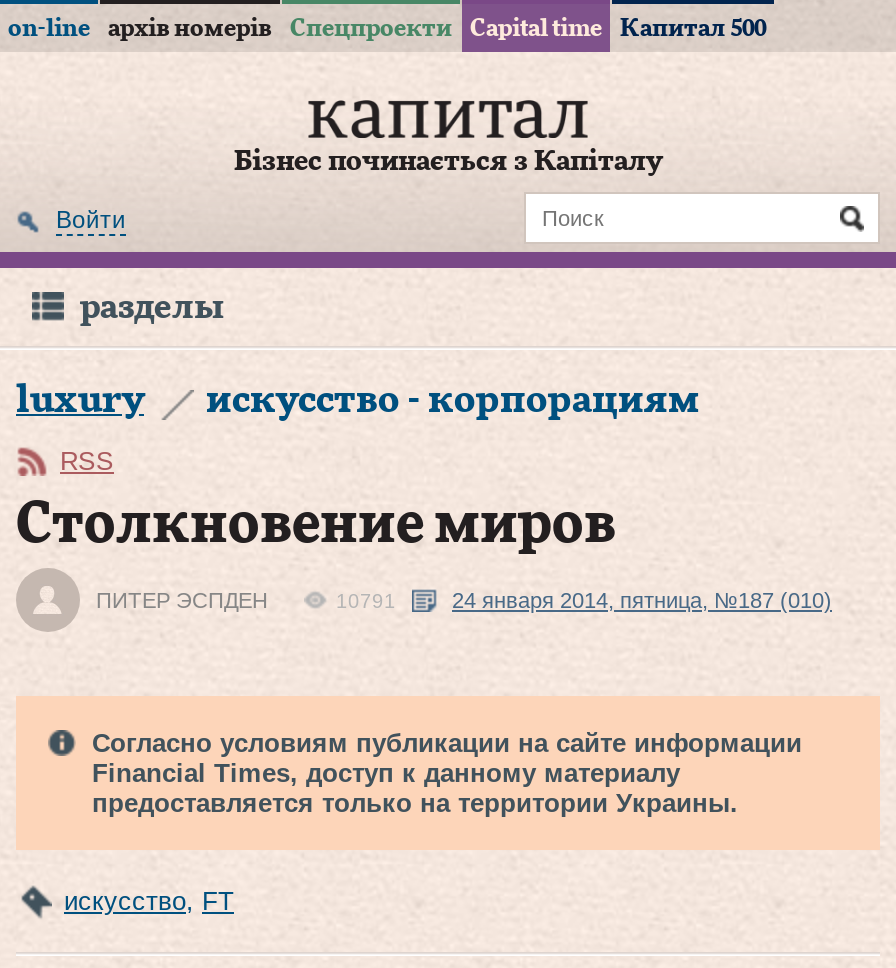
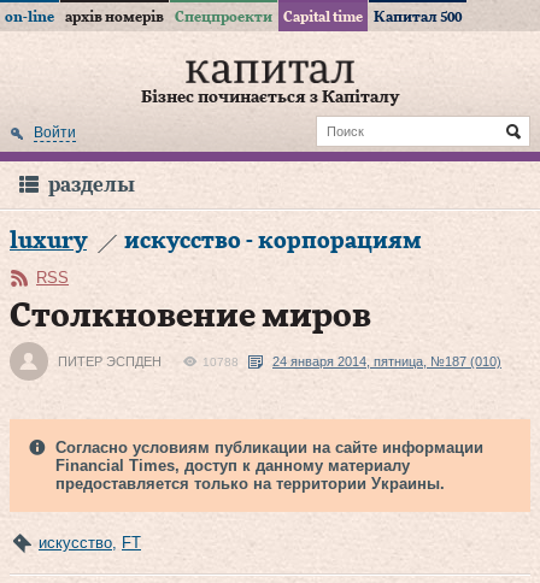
- 10791
+ 10788
